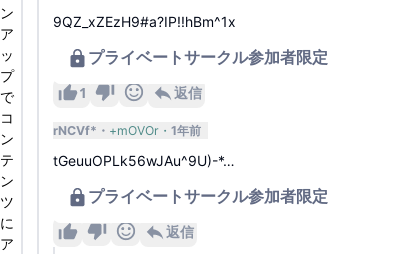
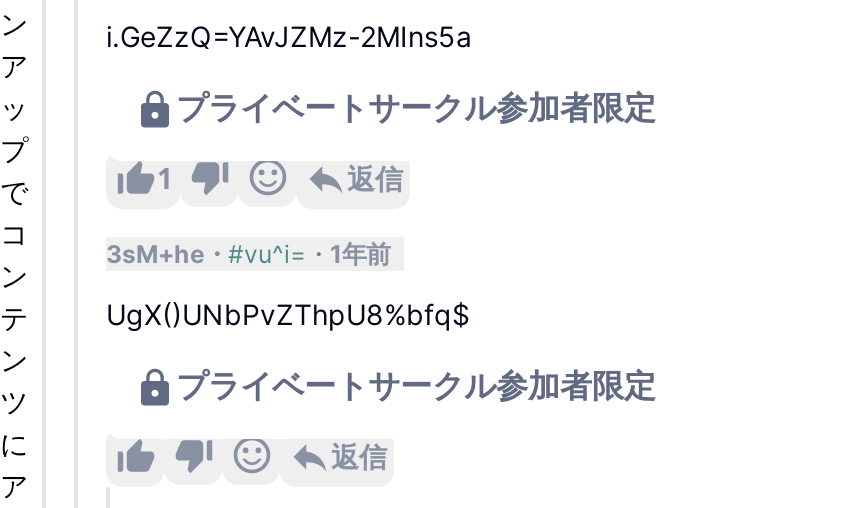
- 9QZ_xZEzH9#a?IP!!hBm^1x
+ i.GeZzQ=YAvJZMz-2MIns5a

- rNCVf*
- +mOVOr
+ 3sM+he
+ #vu^i=

- tGeuuOPLk56wJAu^9U)-*…
+ UgX()UNbPvZThpU8%bfq$
